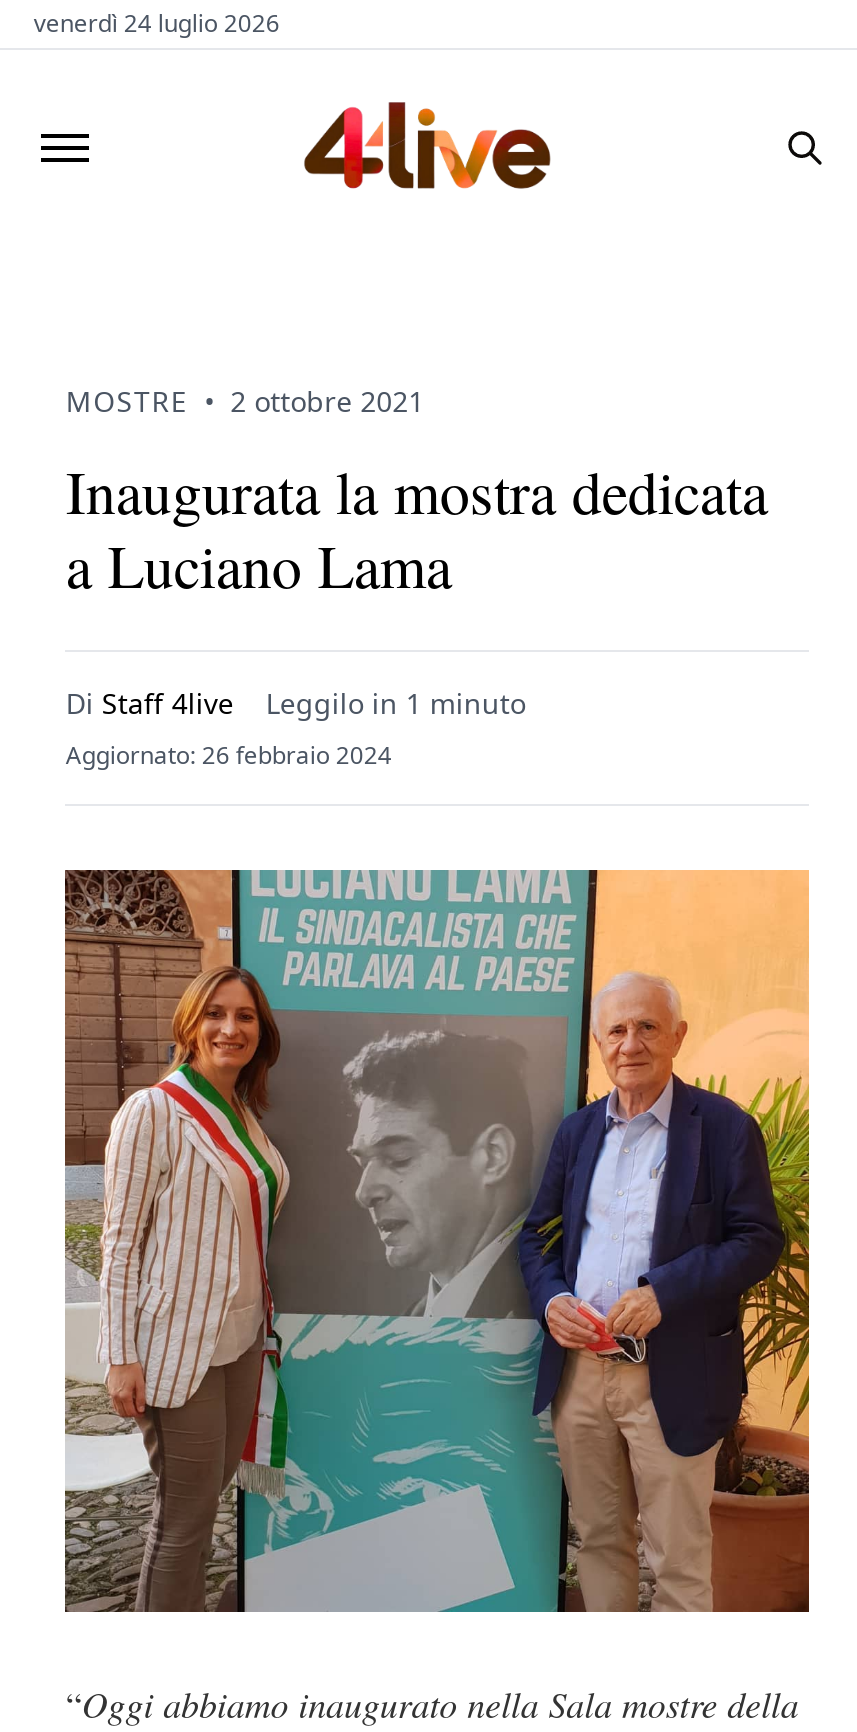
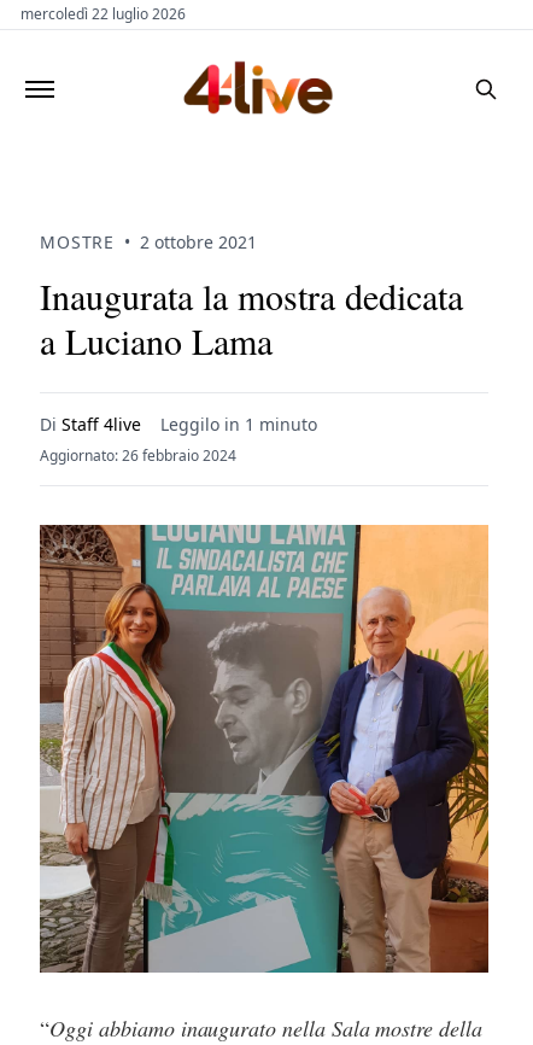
- venerdì 24 luglio 2026
+ mercoledì 22 luglio 2026
